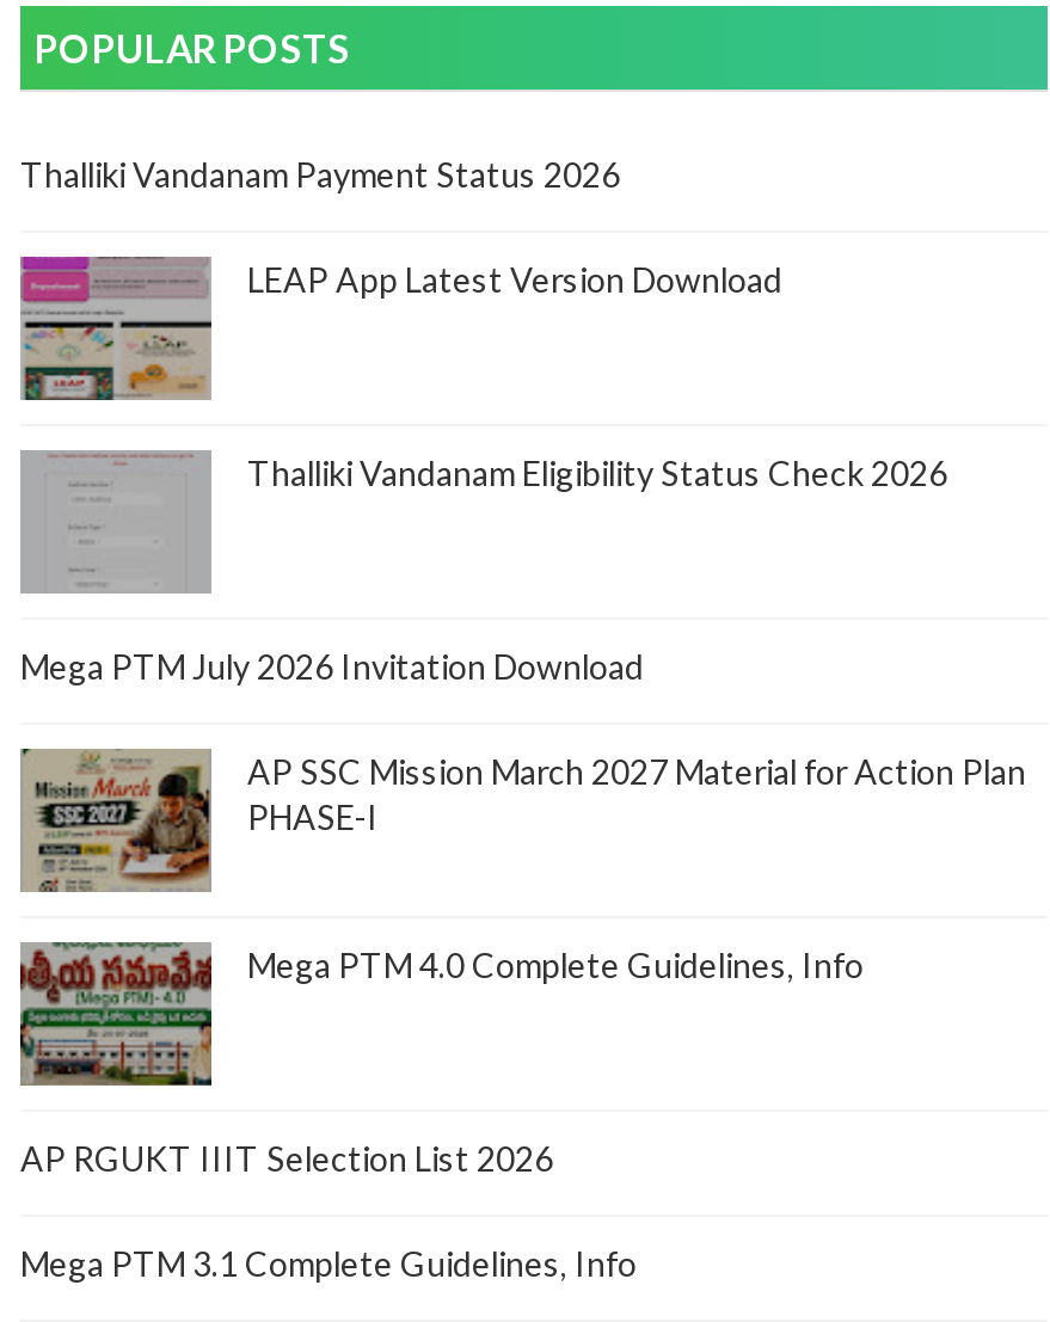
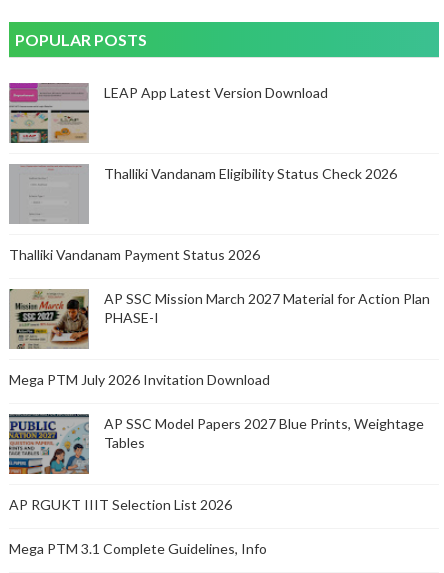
moved down: Thalliki Vandanam Payment Status 2026

moved up: [image] | LEAP App Latest Version Download | Thalliki Vandanam Eligibility Status Check 2026

moved down: Mega PTM July 2026 Invitation Download

moved up: [image] | AP SSC Mission March 2027 Material for Action Plan | PHASE-I

- Mega PTM 4.0 Complete Guidelines, Info
+ AP SSC Model Papers 2027 Blue Prints, Weightage
+ Tables

- [image]
+ [image]
